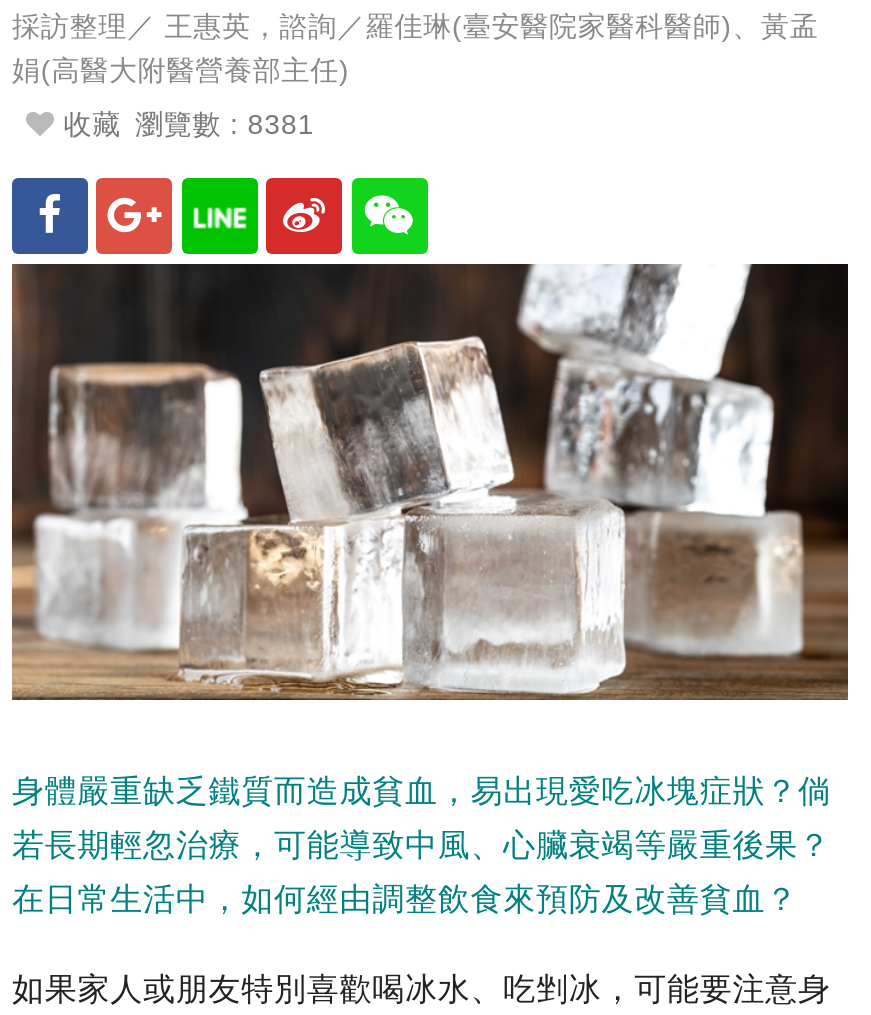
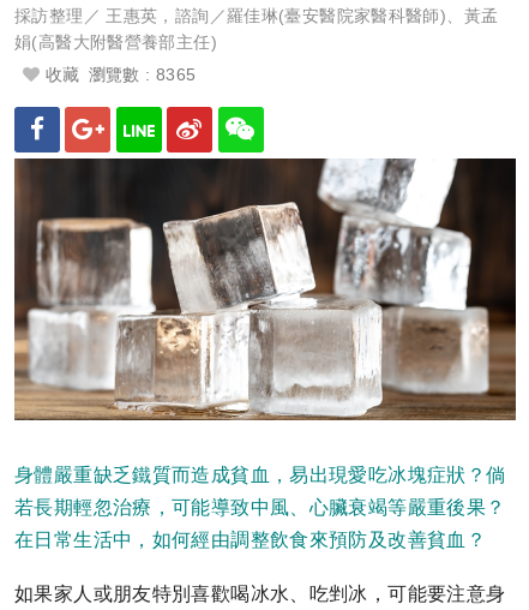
- 收藏 瀏覽數 : 8381
+ 收藏 瀏覽數 : 8365
